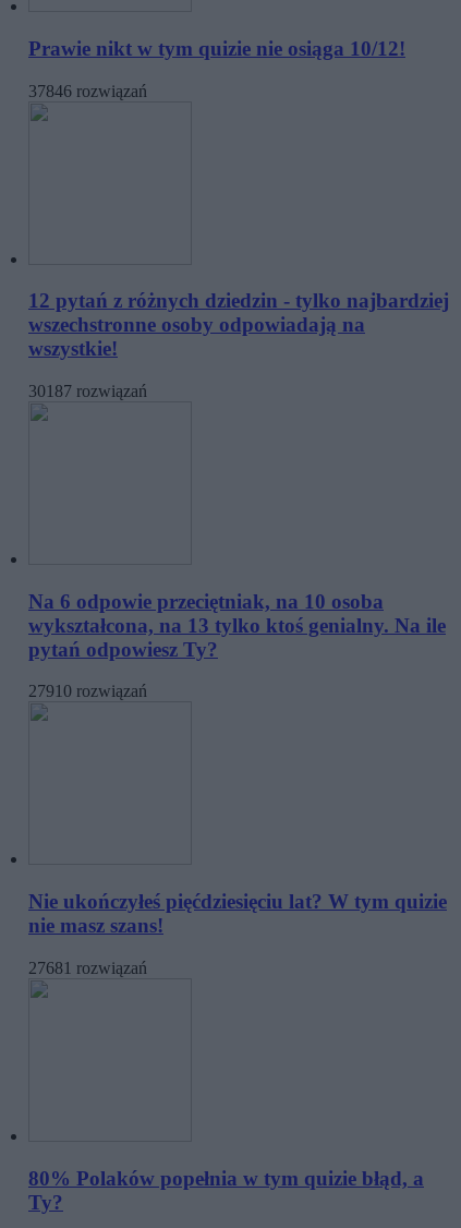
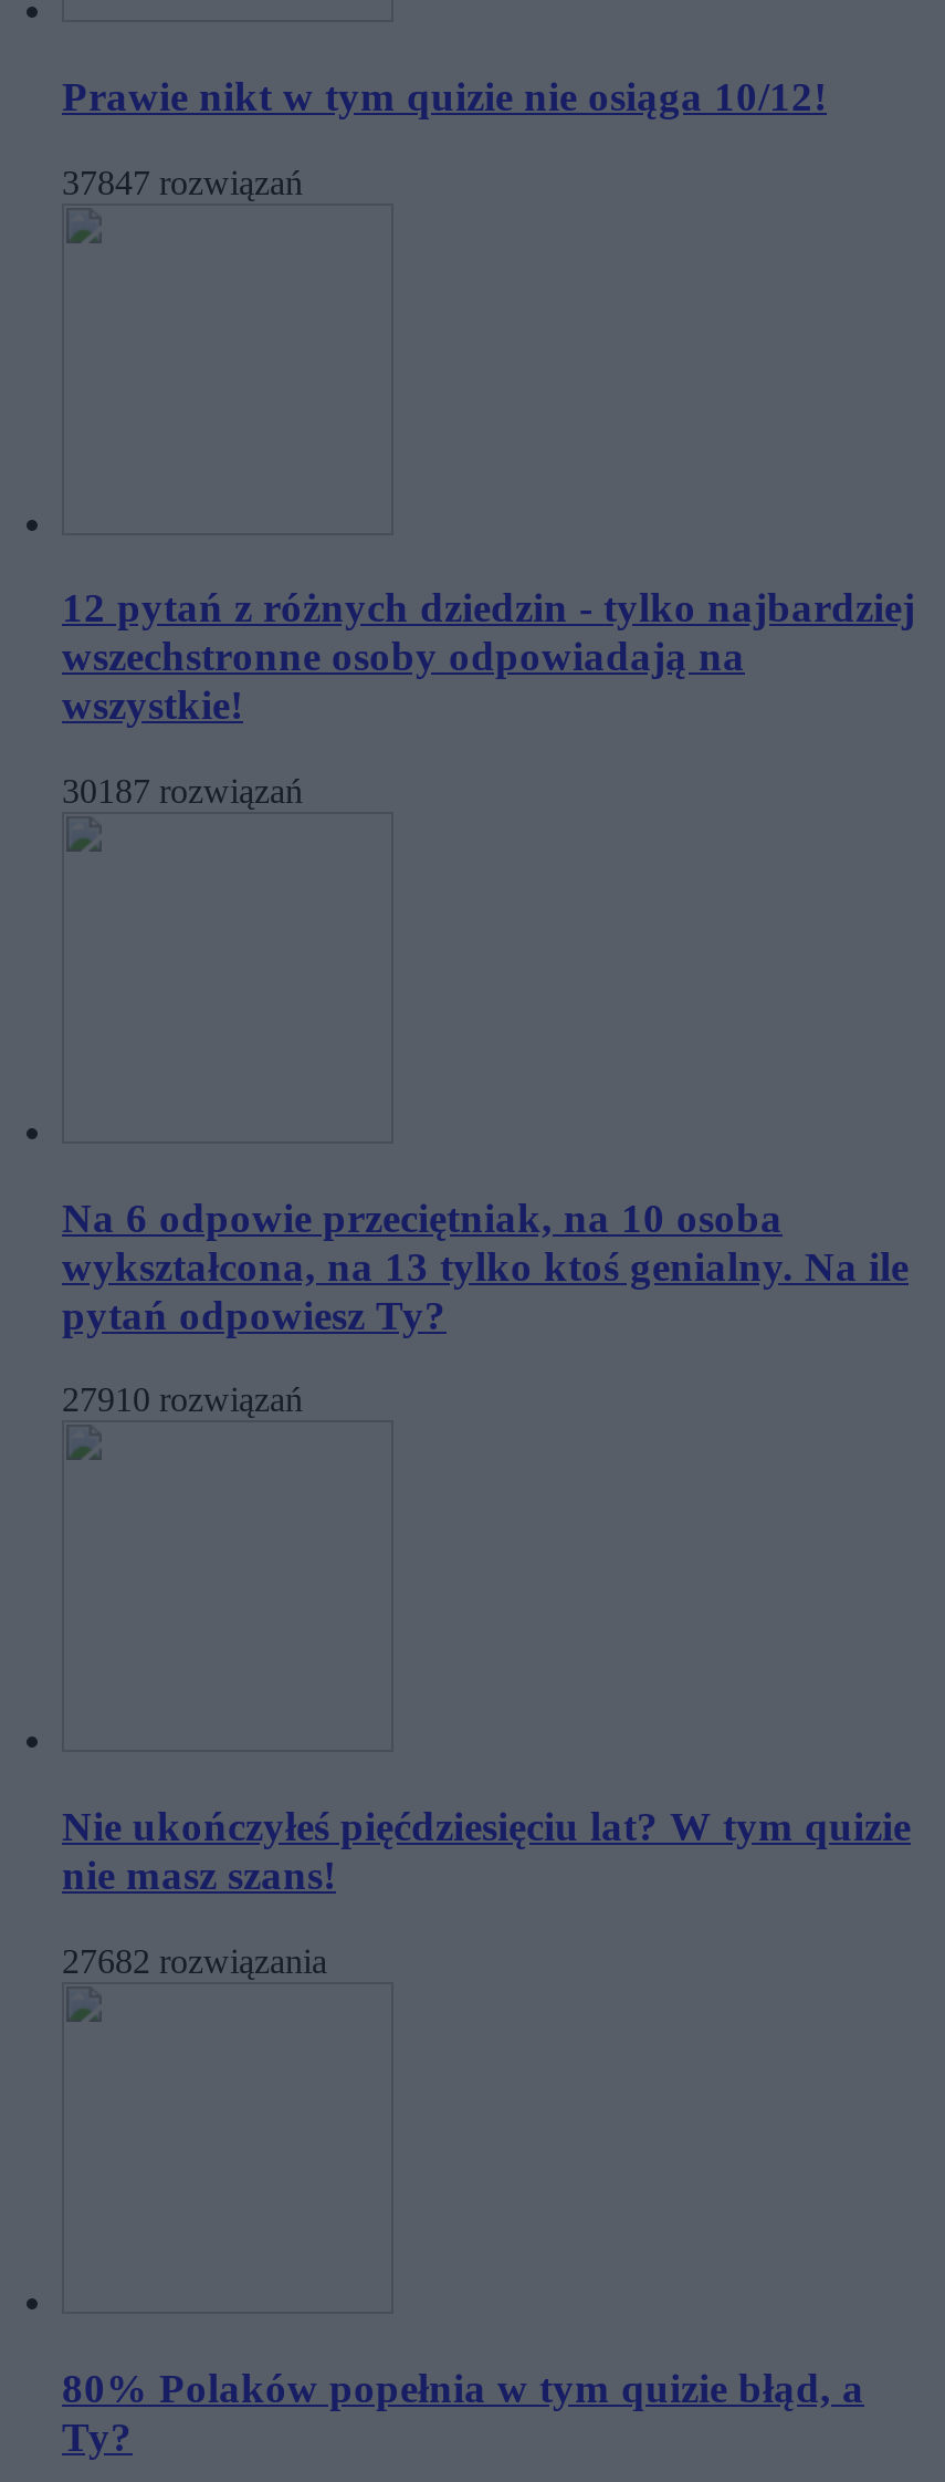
- 37846 rozwiązań
+ 37847 rozwiązań

- 27681 rozwiązań
+ 27682 rozwiązania
